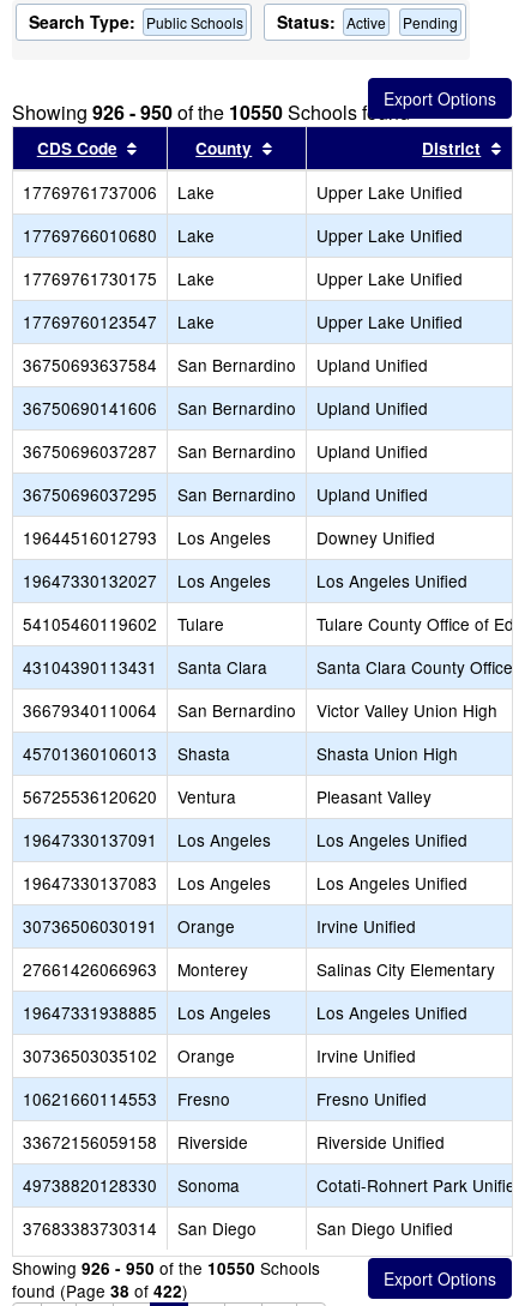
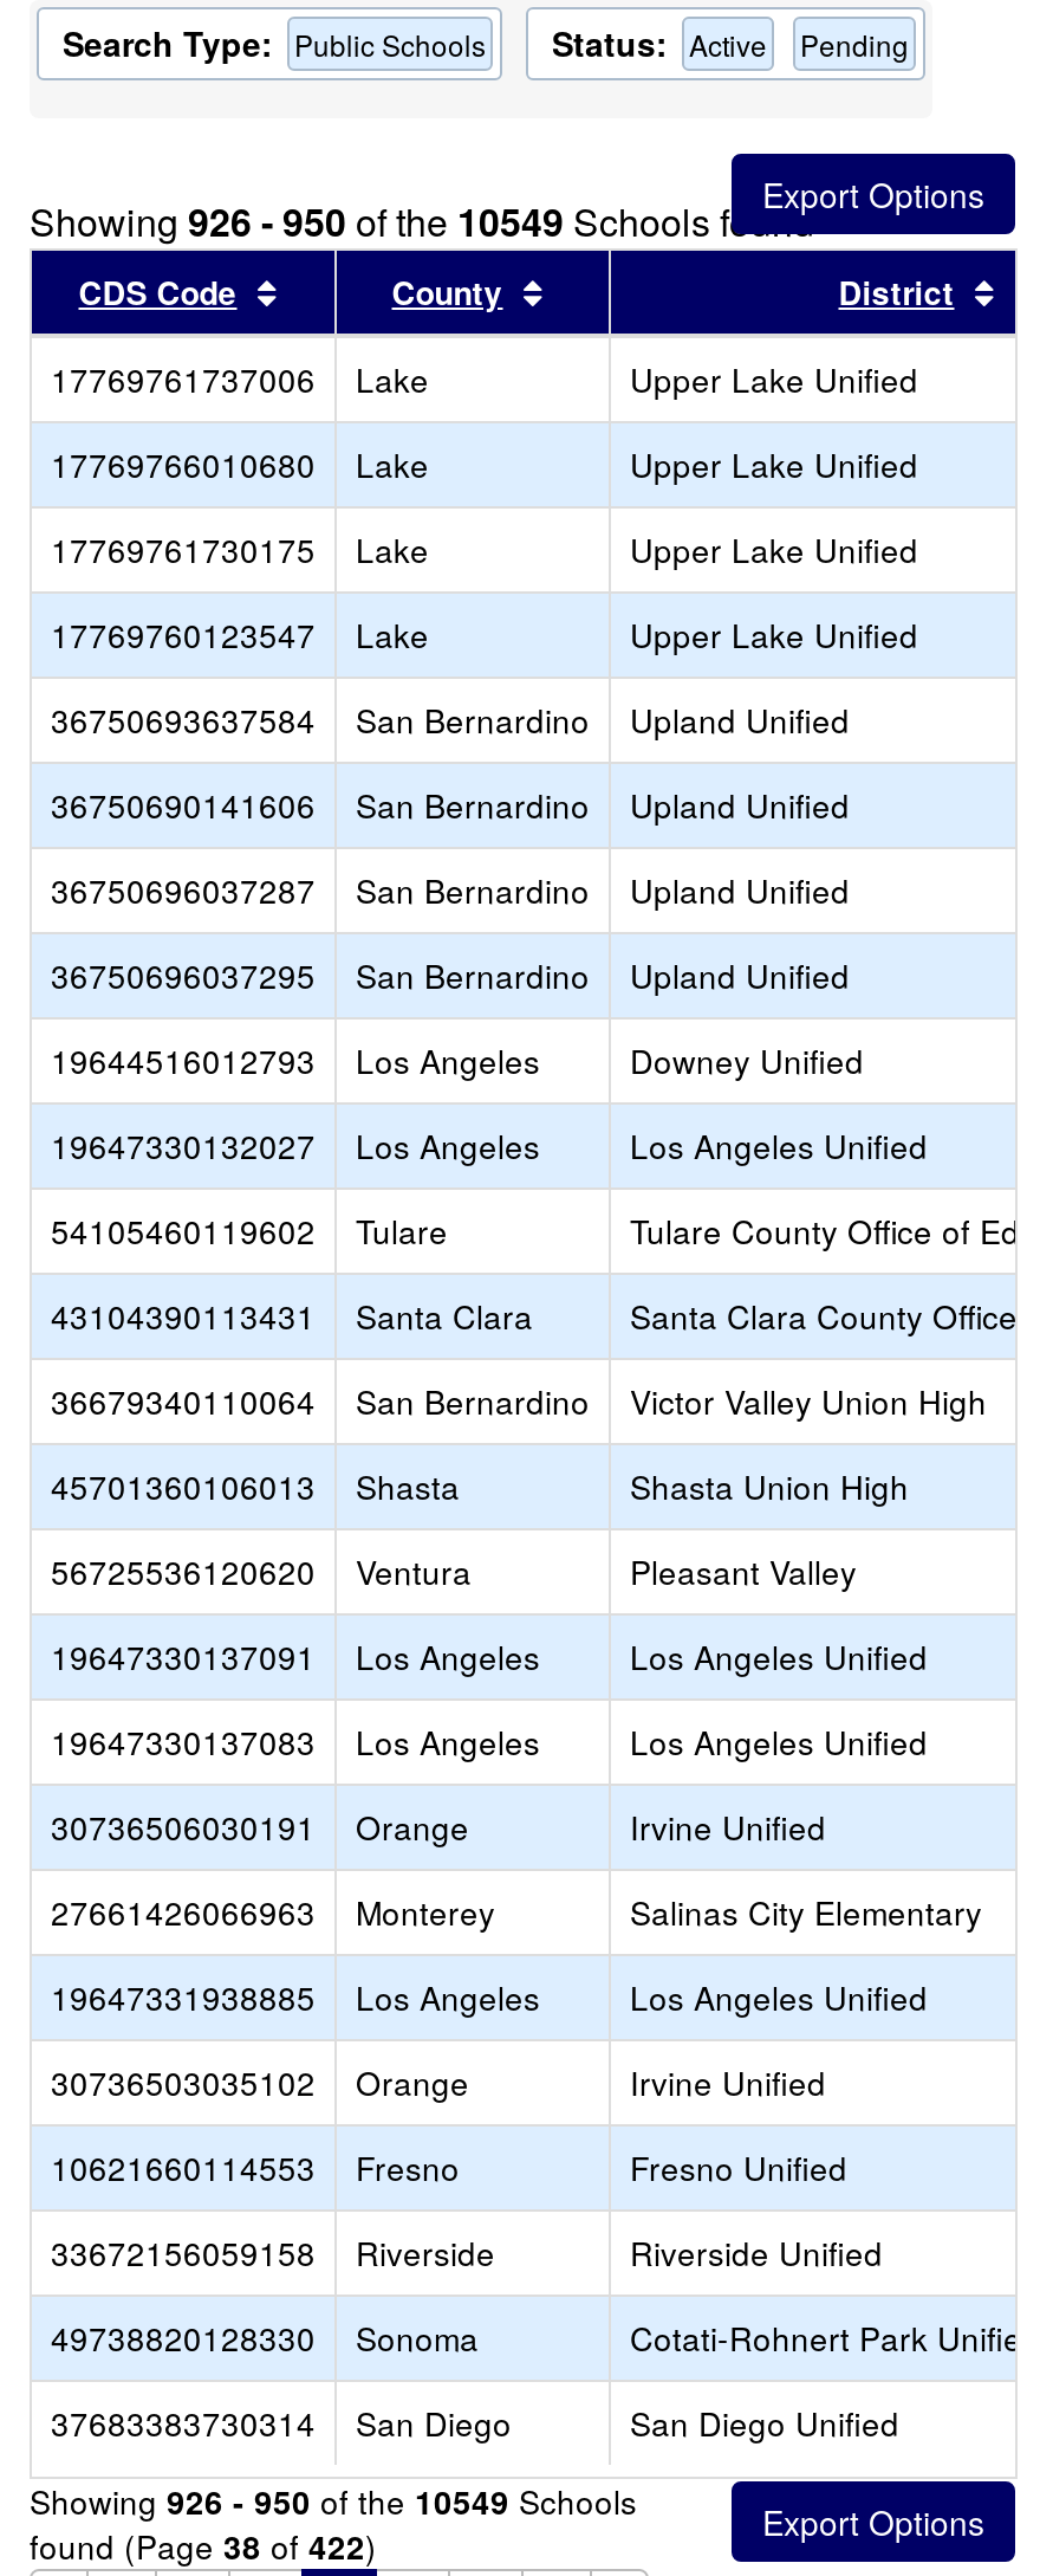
- Showing 926 - 950 of the 10550 Schools found
+ Showing 926 - 950 of the 10549 Schools found

- Showing 926 - 950 of the 10550 Schools
+ Showing 926 - 950 of the 10549 Schools
